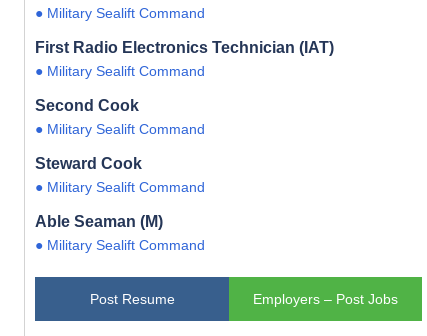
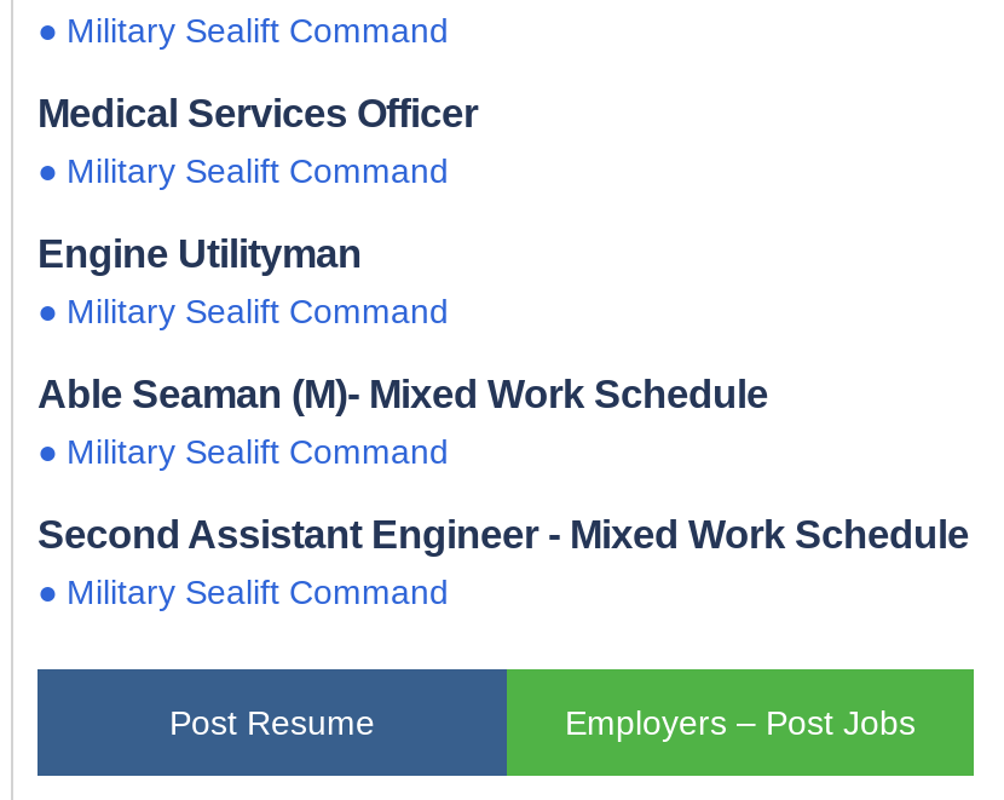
- First Radio Electronics Technician (IAT)
+ Medical Services Officer

- Second Cook
+ Engine Utilityman

- Steward Cook
+ Able Seaman (M)- Mixed Work Schedule

- Able Seaman (M)
+ Second Assistant Engineer - Mixed Work Schedule
